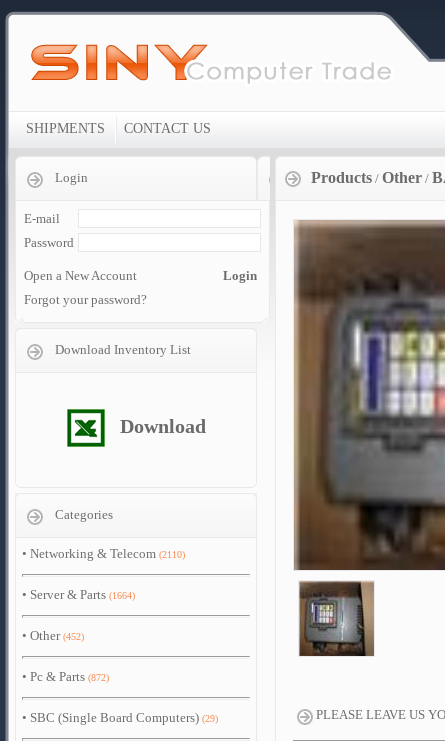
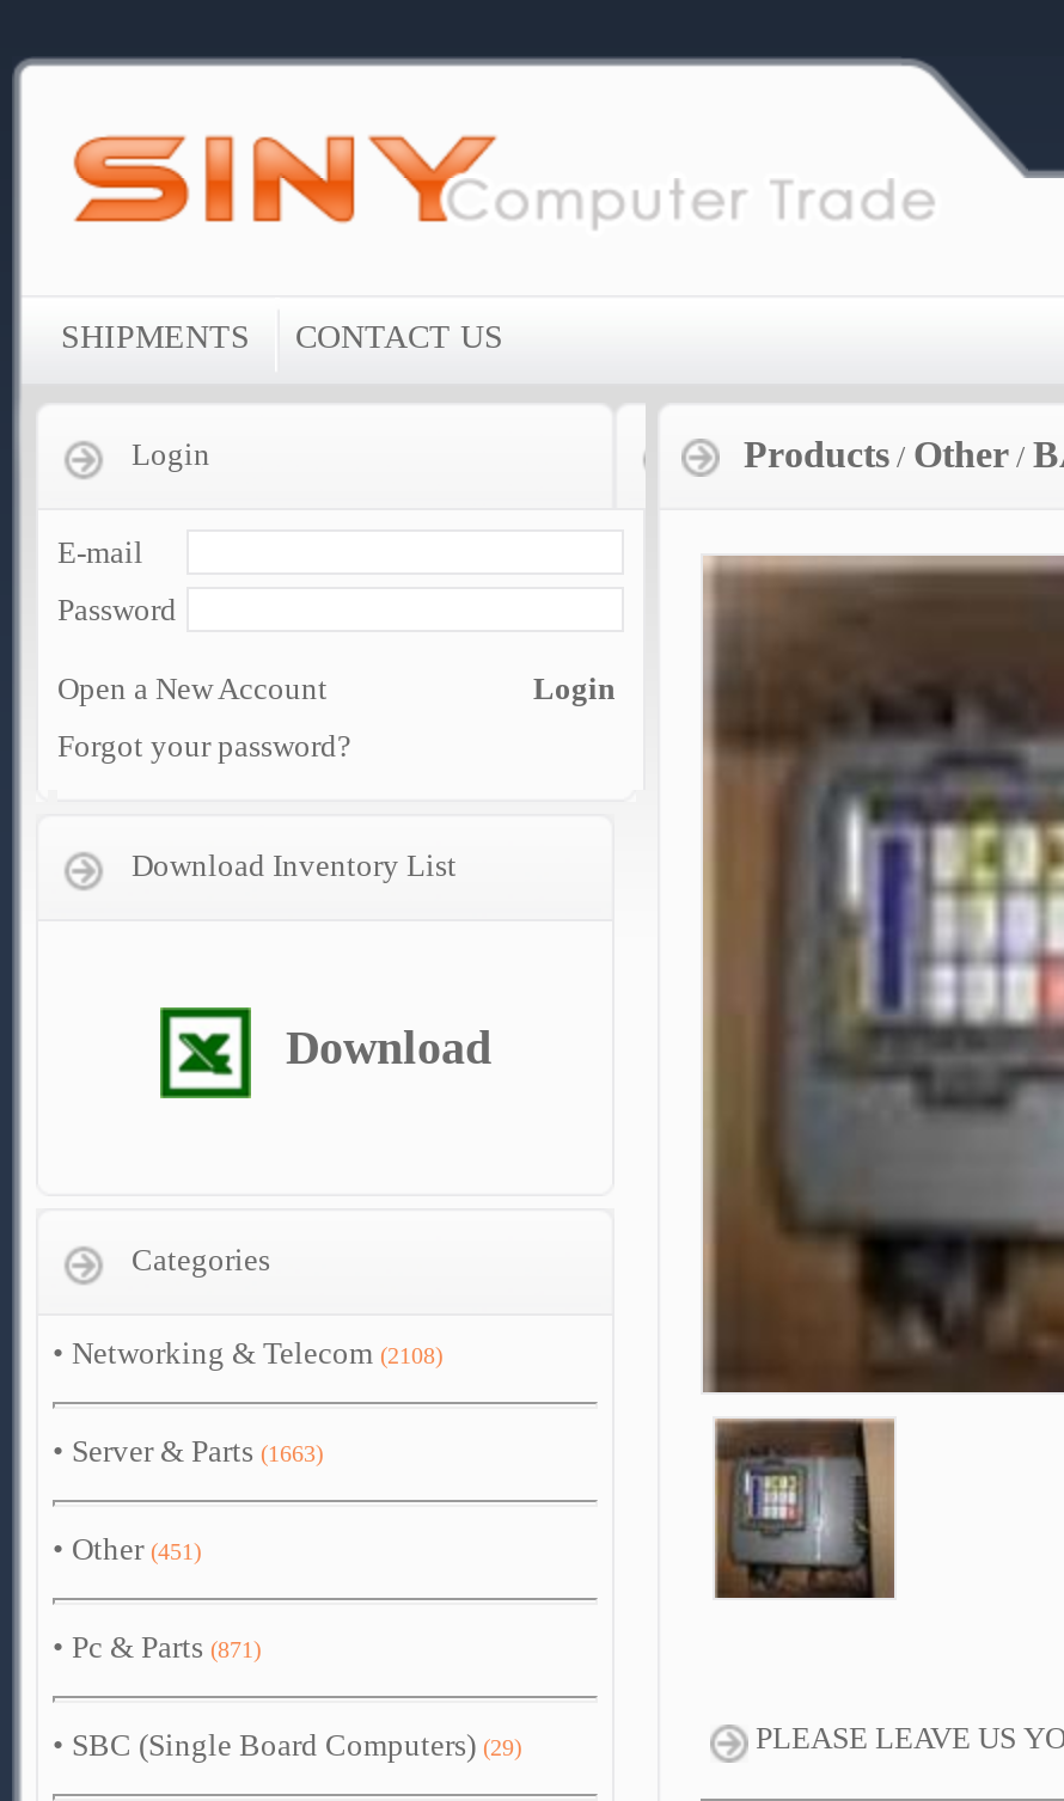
- • Networking & Telecom (2110)
+ • Networking & Telecom (2108)

- • Server & Parts (1664)
+ • Server & Parts (1663)

- • Other (452)
+ • Other (451)

- • Pc & Parts (872)
+ • Pc & Parts (871)
